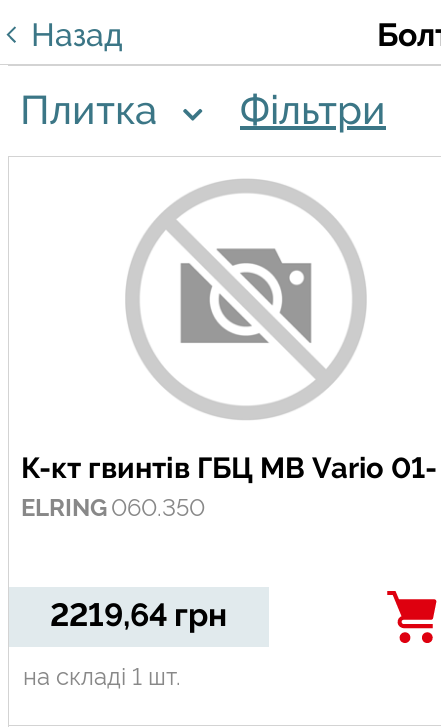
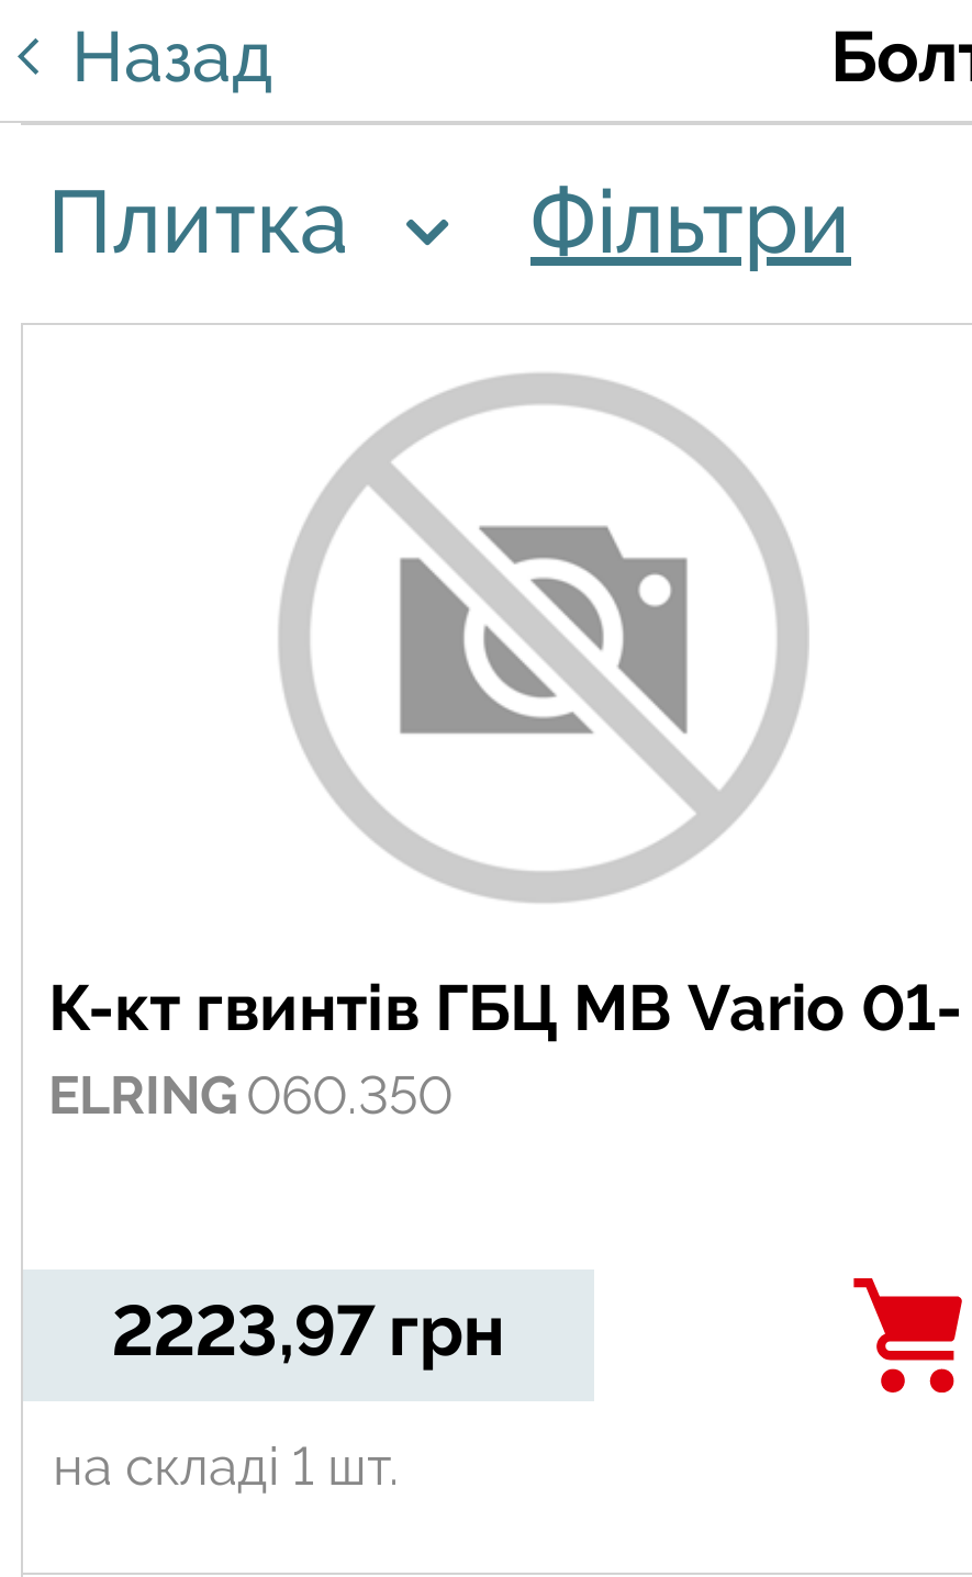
- 2219,64 грн
+ 2223,97 грн
